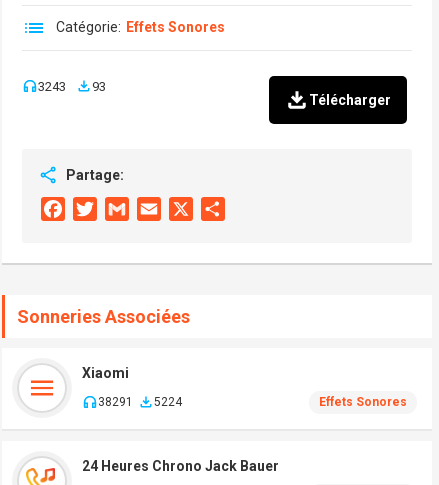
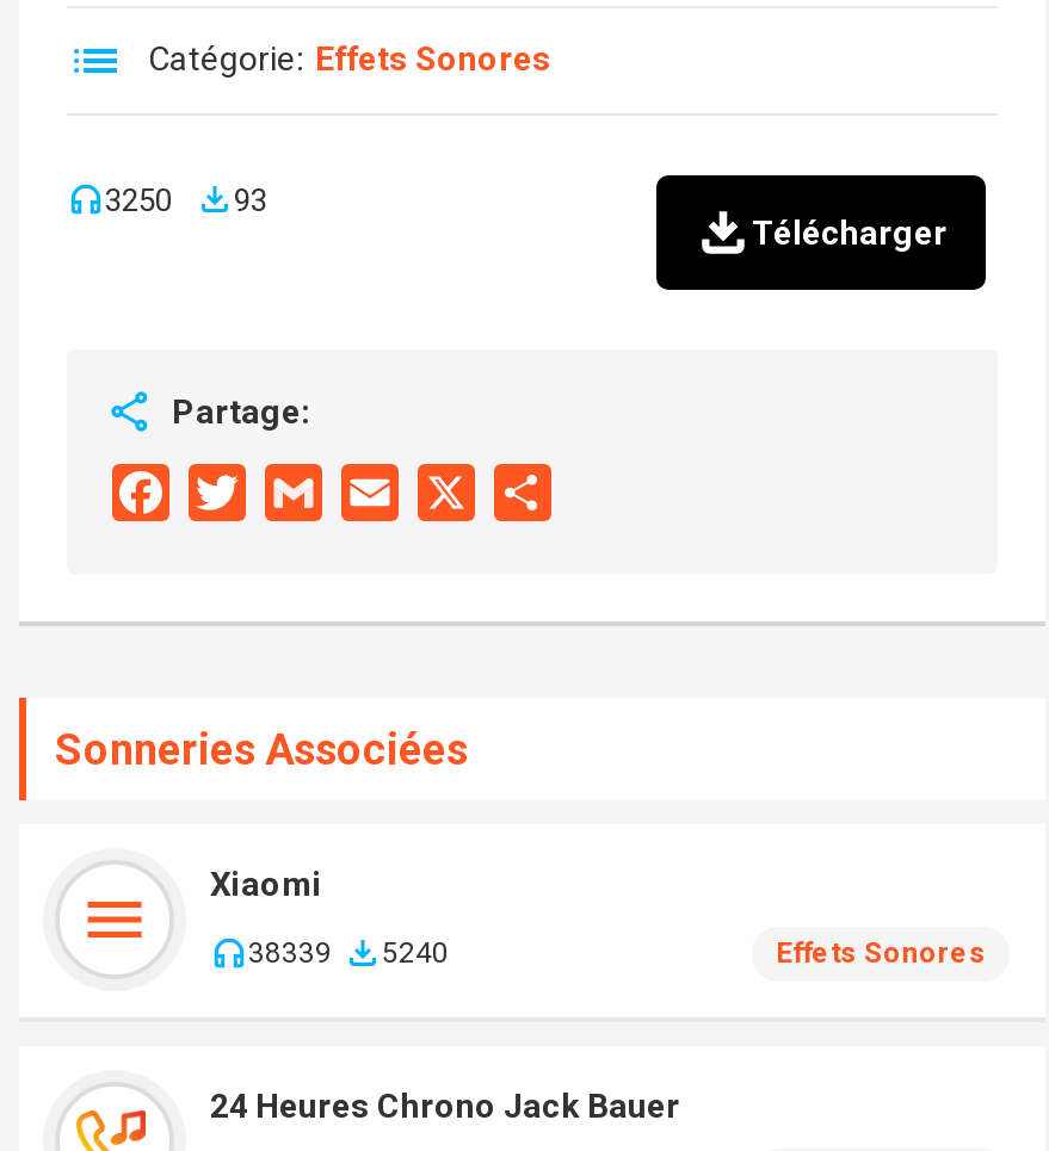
- 3243 93
+ 3250 93

- 38291
+ 38339

- 5224
+ 5240
